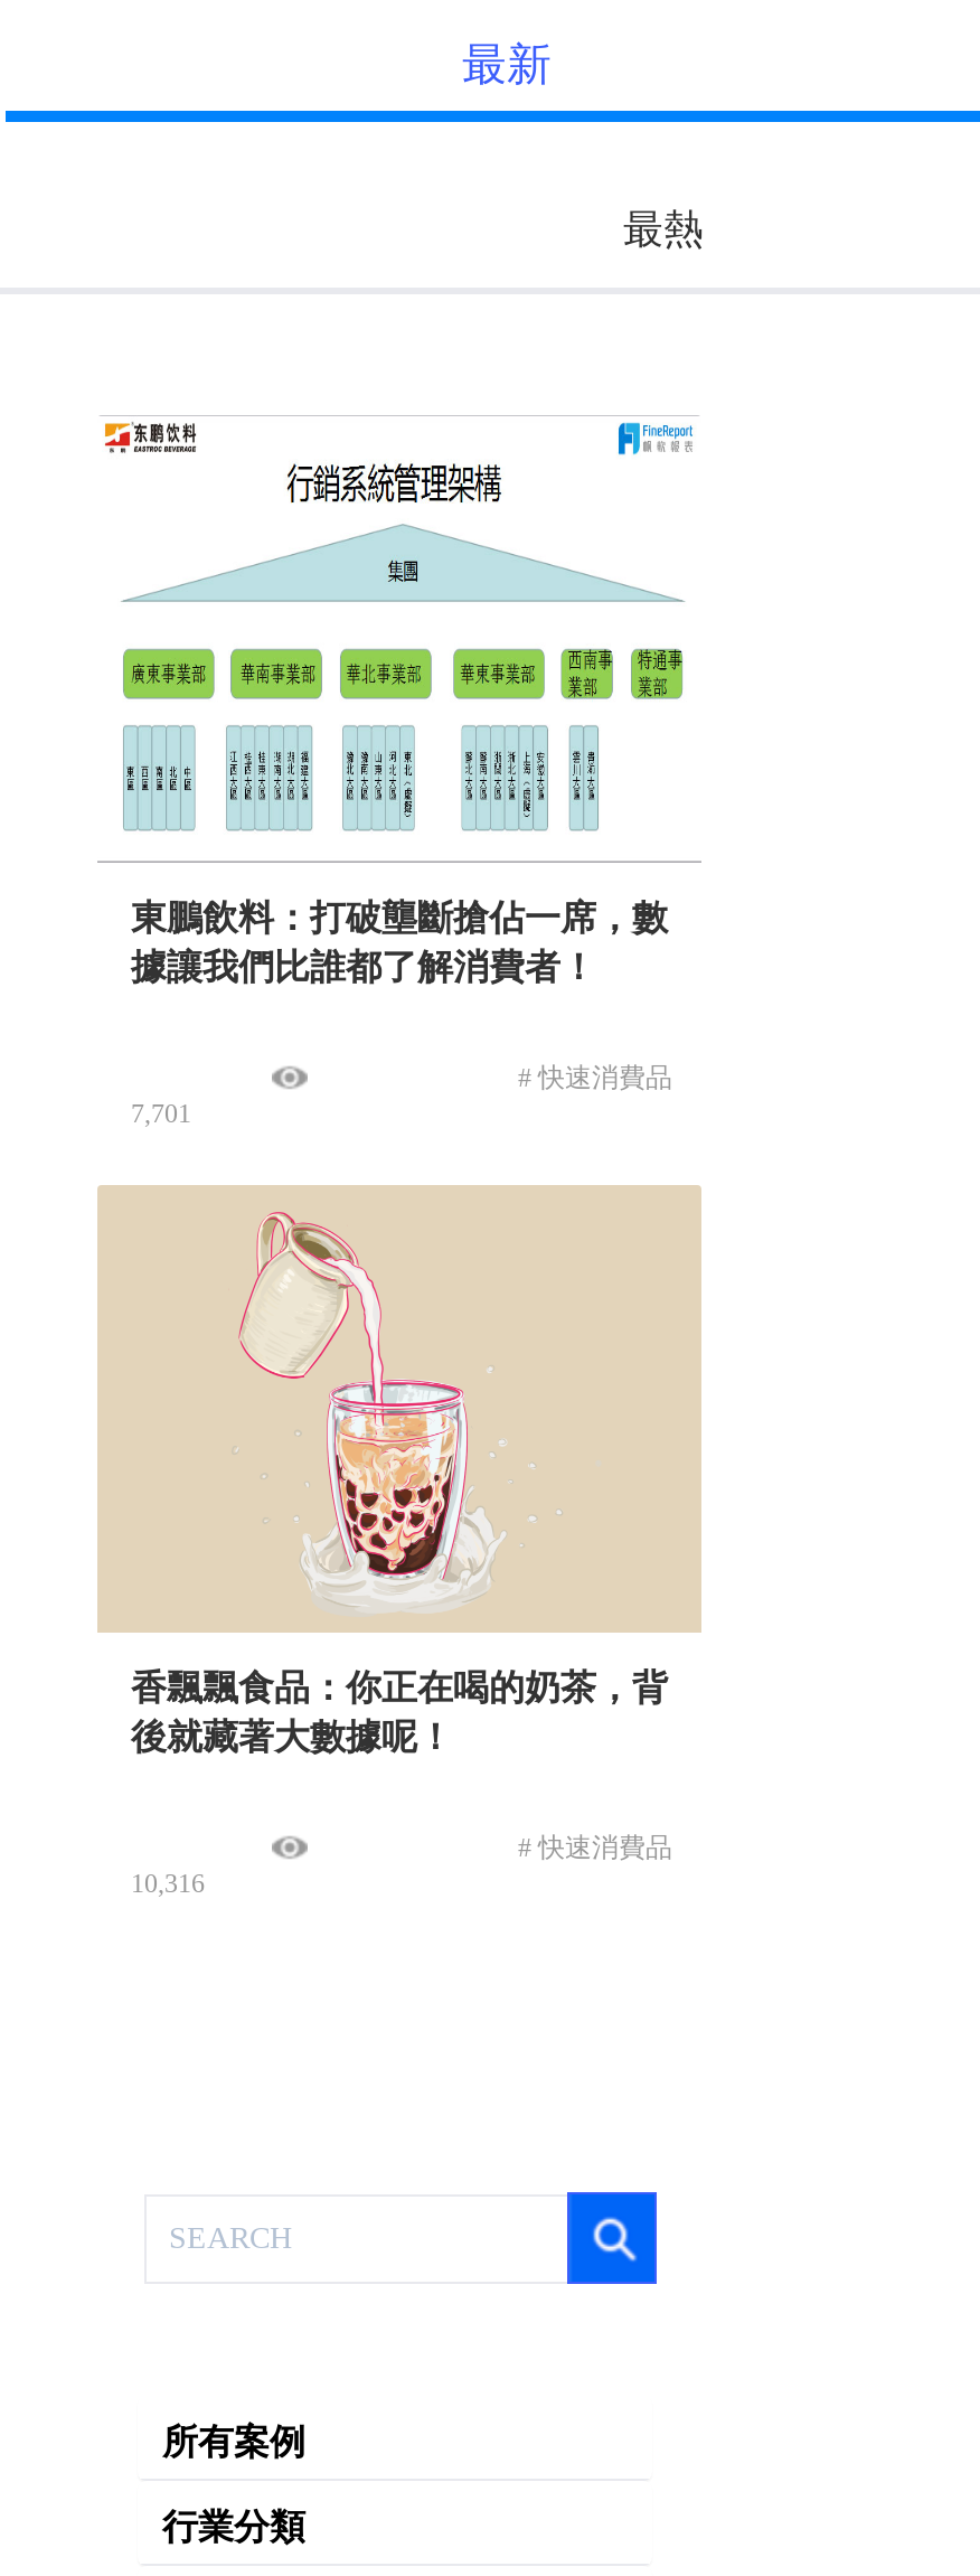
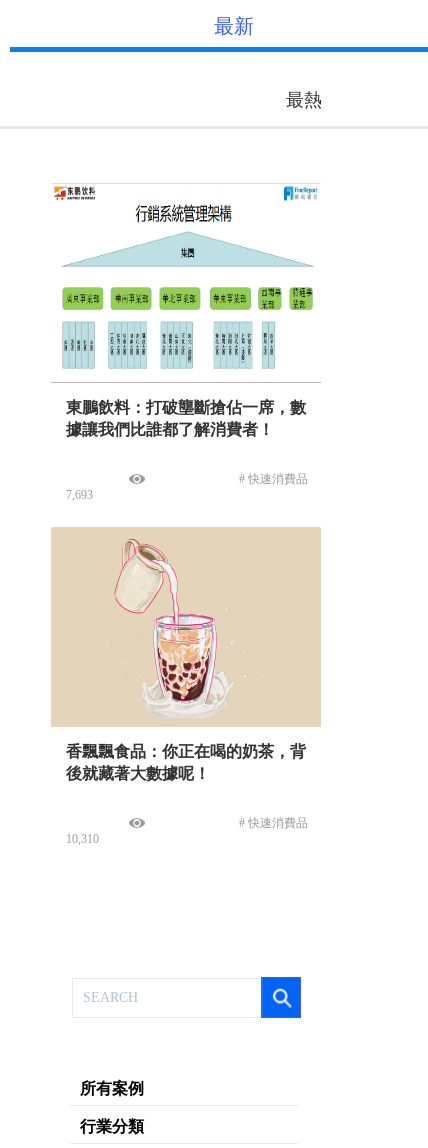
- 7,701
+ 7,693

- 10,316
+ 10,310
